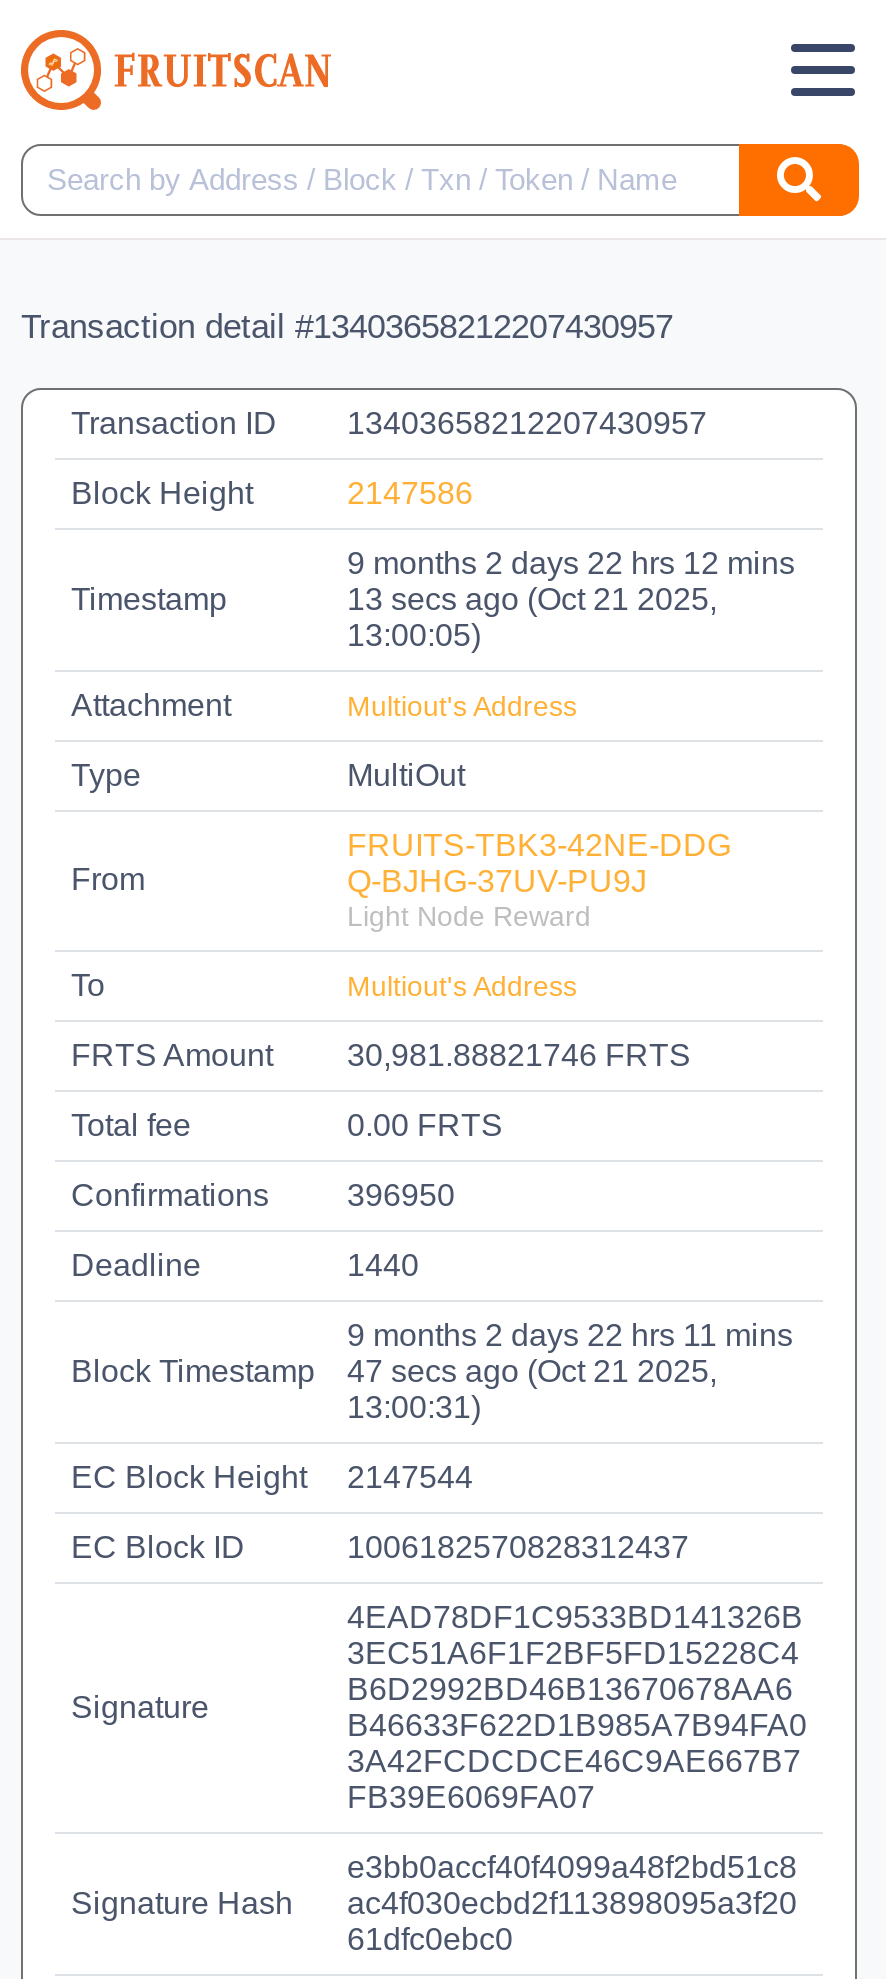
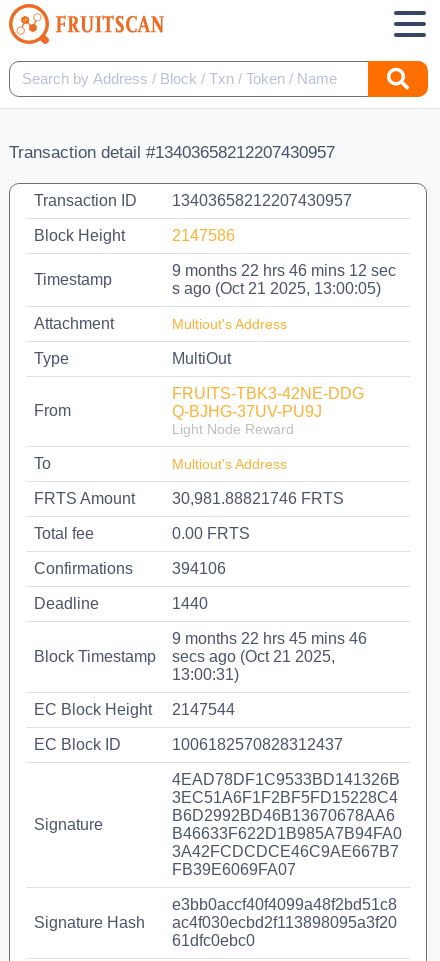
- 9 months 2 days 22 hrs 12 mins
- 13 secs ago (Oct 21 2025,
- 13:00:05)
+ 9 months 22 hrs 46 mins 12 sec
+ s ago (Oct 21 2025, 13:00:05)

- 396950
+ 394106

- 9 months 2 days 22 hrs 11 mins
- 47 secs ago (Oct 21 2025,
+ 9 months 22 hrs 45 mins 46
+ secs ago (Oct 21 2025,
